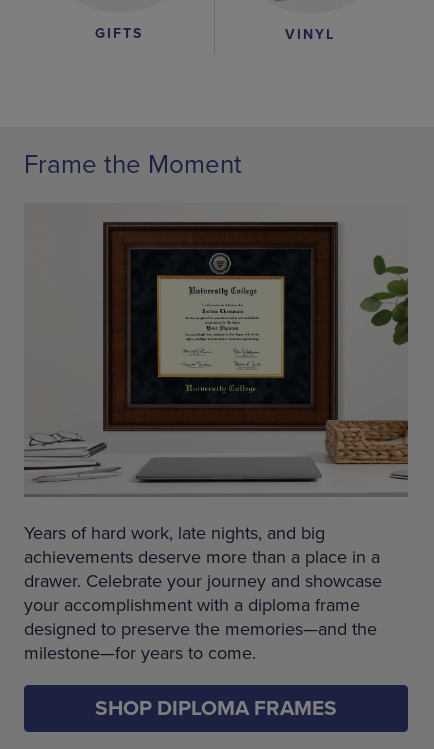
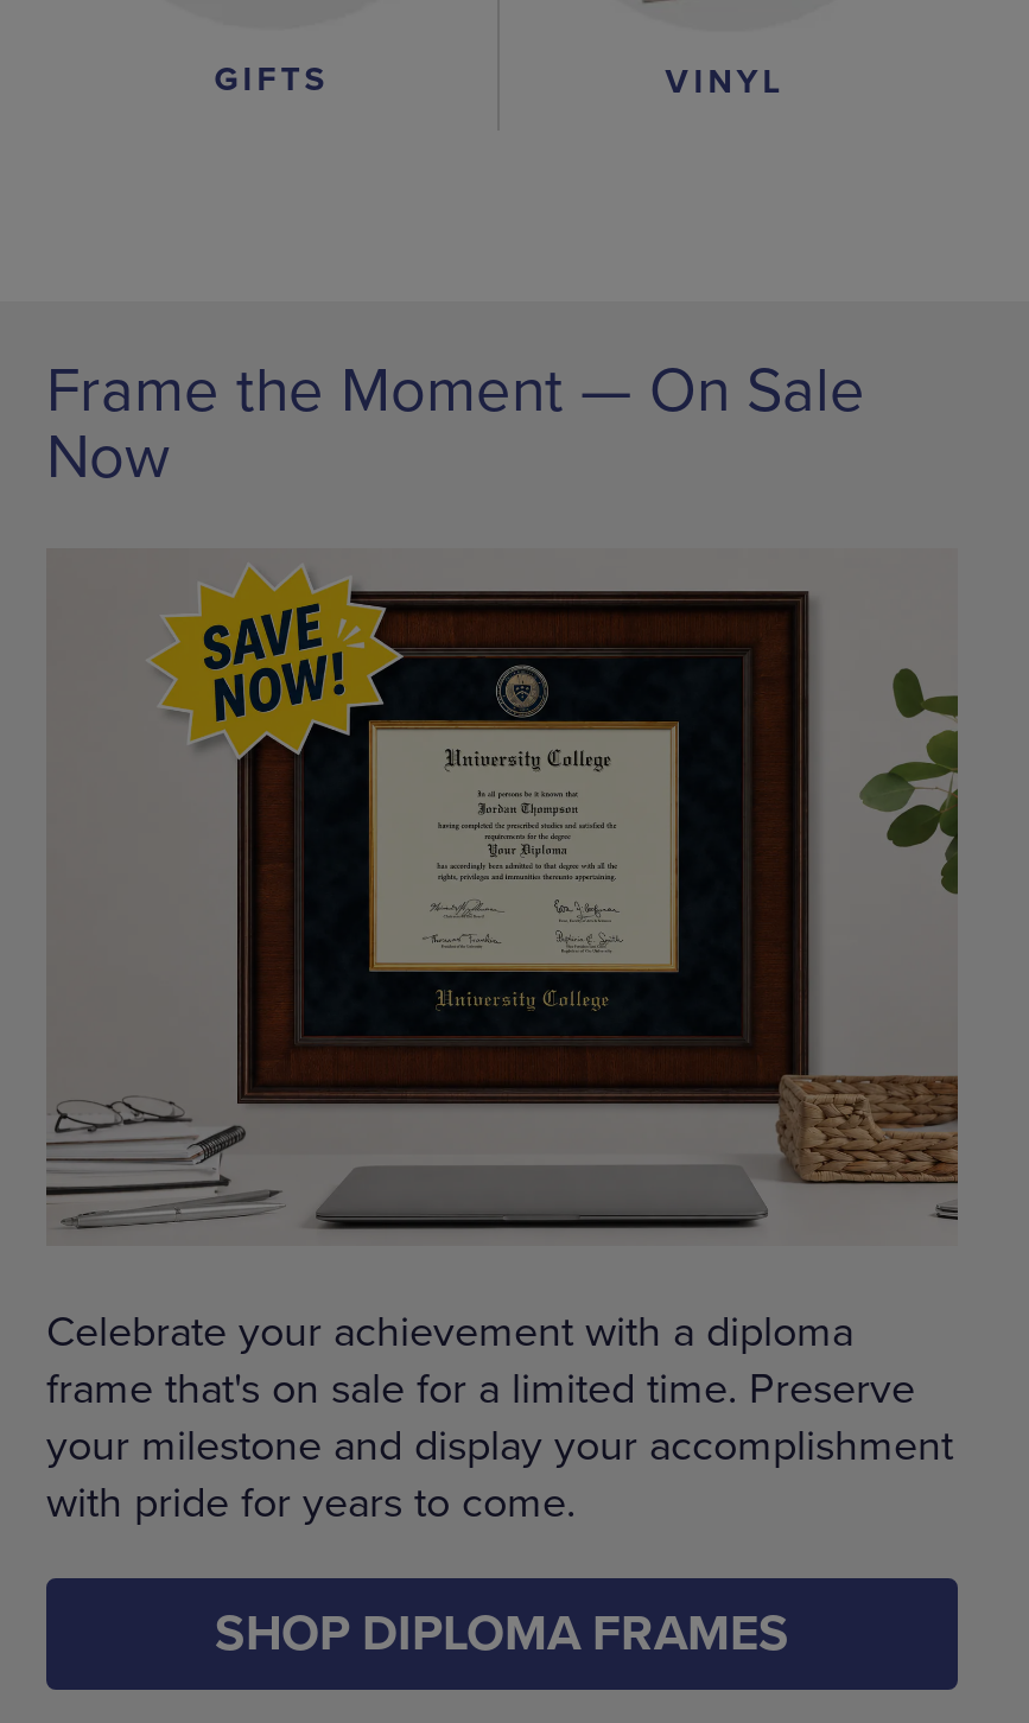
- Frame the Moment
+ Frame the Moment — On Sale
+ Now

- [image]
- Years of hard work, late nights, and big
- achievements deserve more than a place in a
- drawer. Celebrate your journey and showcase
- your accomplishment with a diploma frame
- designed to preserve the memories—and the
- milestone—for years to come.
+ [image]
+ Celebrate your achievement with a diploma
+ frame that's on sale for a limited time. Preserve
+ your milestone and display your accomplishment
+ with pride for years to come.
